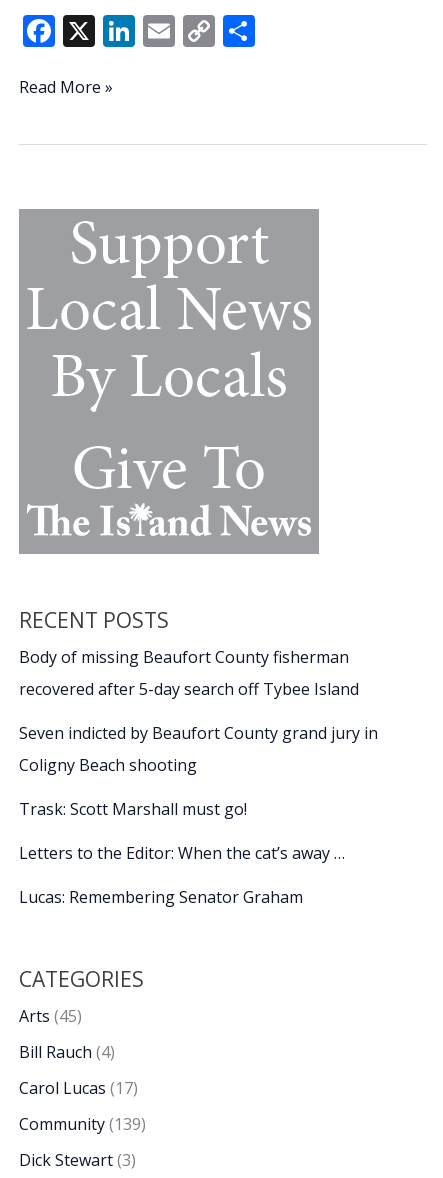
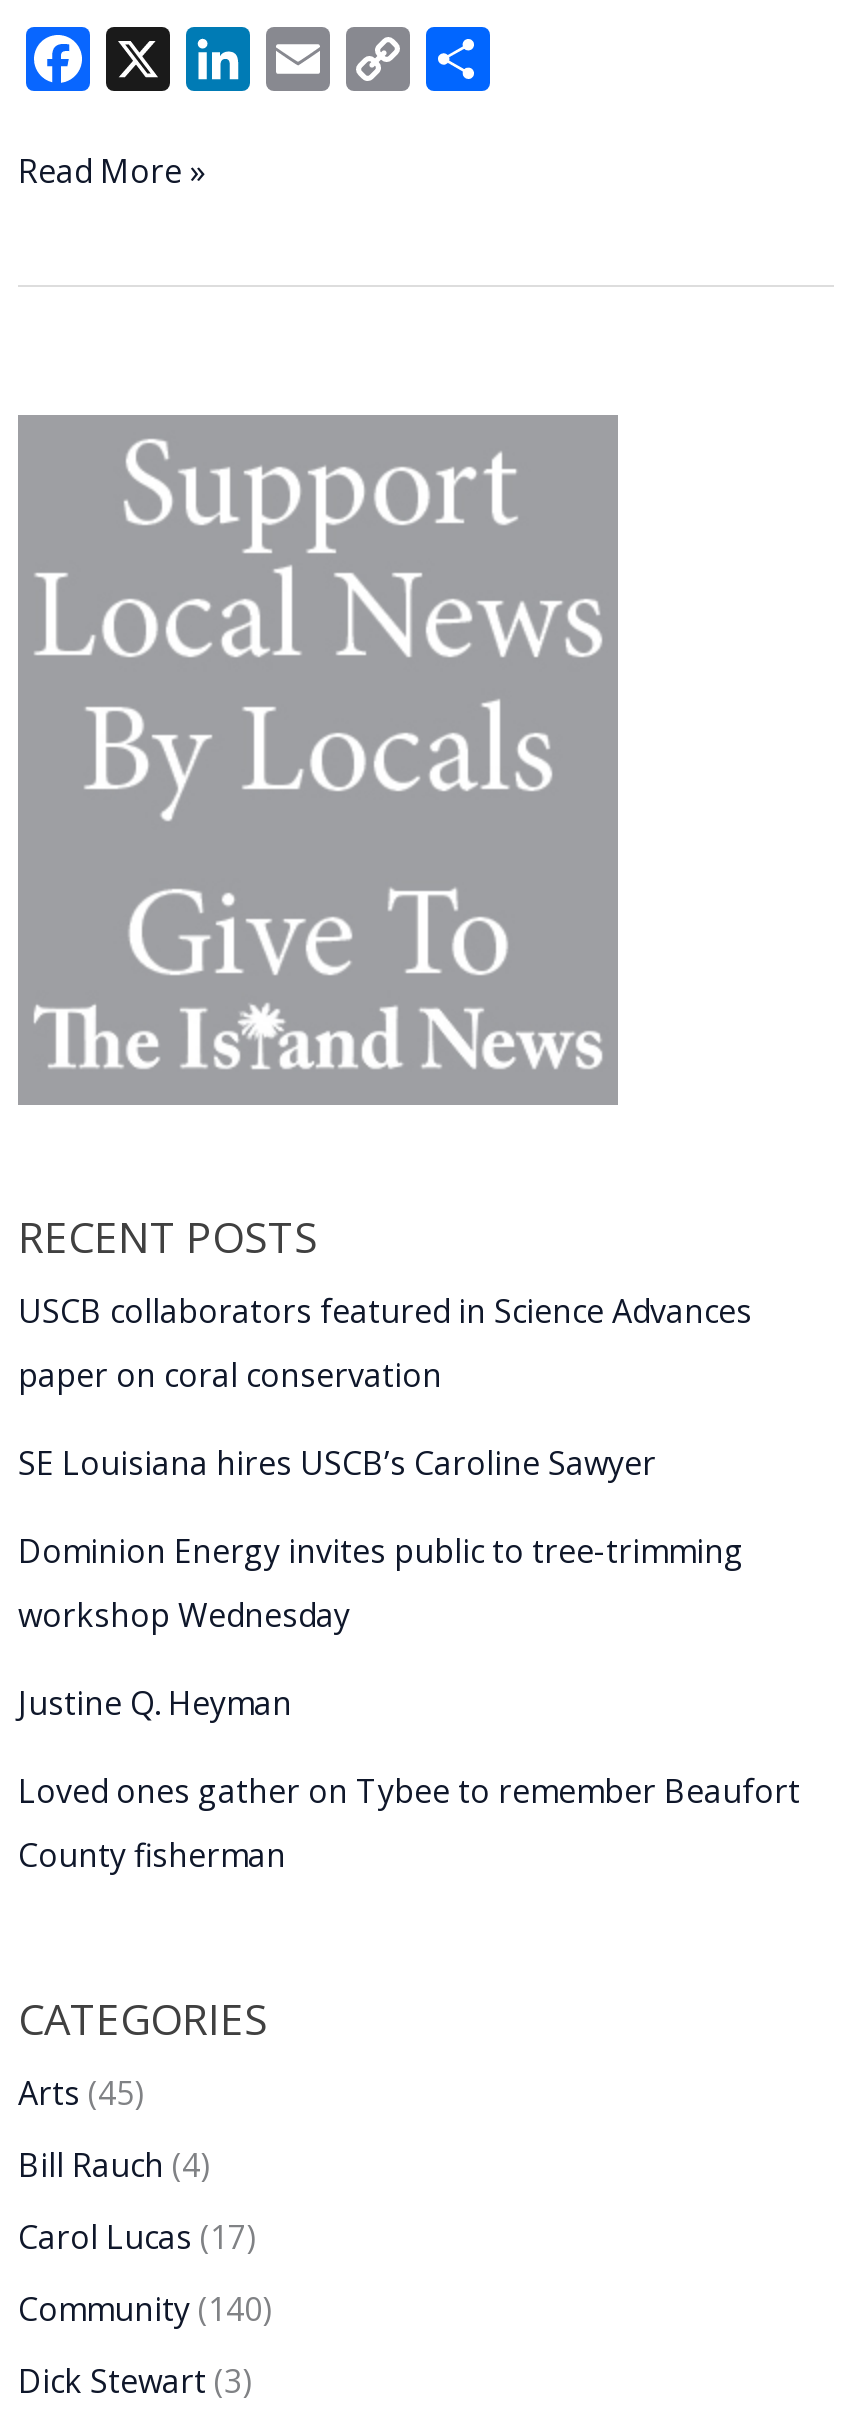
- Body of missing Beaufort County fisherman
- recovered after 5-day search off Tybee Island
- Seven indicted by Beaufort County grand jury in
- Coligny Beach shooting
- Trask: Scott Marshall must go!
- Letters to the Editor: When the cat’s away …
- Lucas: Remembering Senator Graham
+ USCB collaborators featured in Science Advances
+ paper on coral conservation
+ SE Louisiana hires USCB’s Caroline Sawyer
+ Dominion Energy invites public to tree-trimming
+ workshop Wednesday
+ Justine Q. Heyman
+ Loved ones gather on Tybee to remember Beaufort
+ County fisherman

- Community (139)
+ Community (140)
